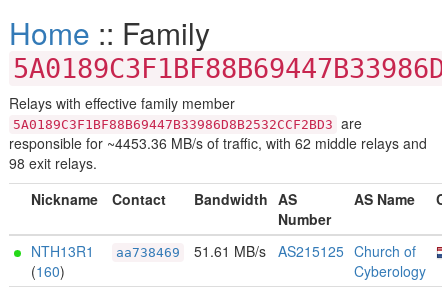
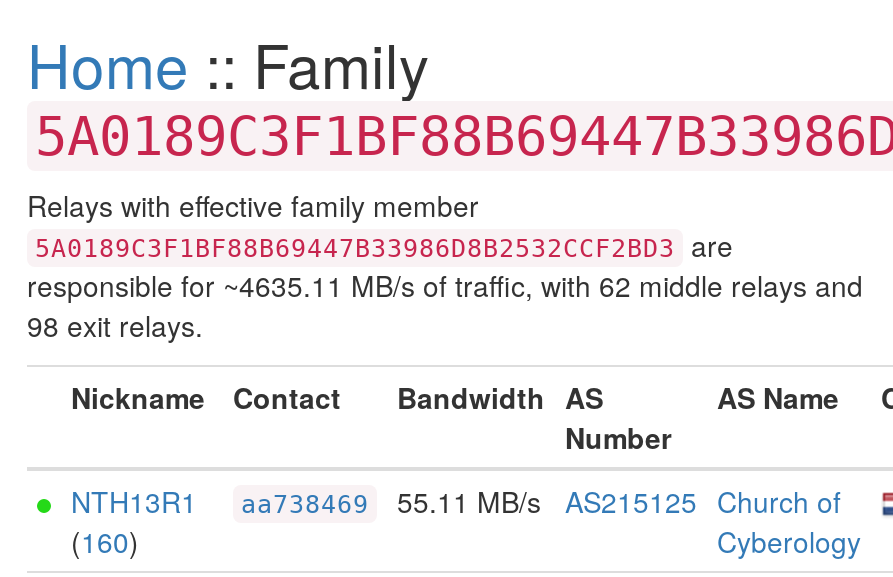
- responsible for ~4453.36 MB/s of traffic, with 62 middle relays and
+ responsible for ~4635.11 MB/s of traffic, with 62 middle relays and

- 51.61 MB/s AS215125 Church of
+ 55.11 MB/s AS215125 Church of
